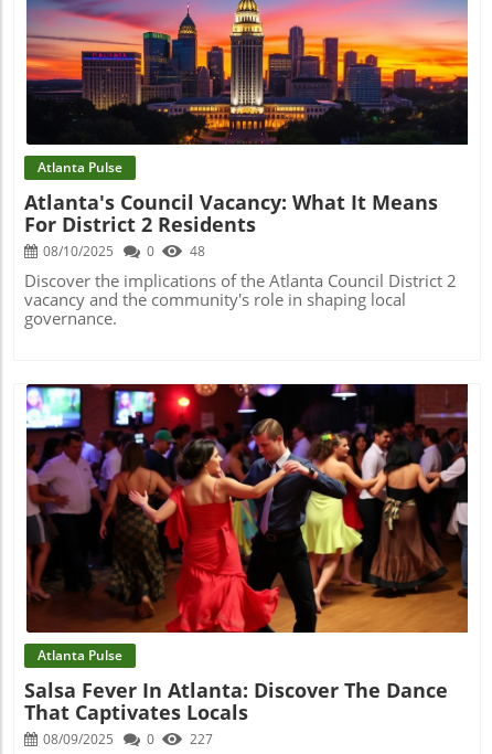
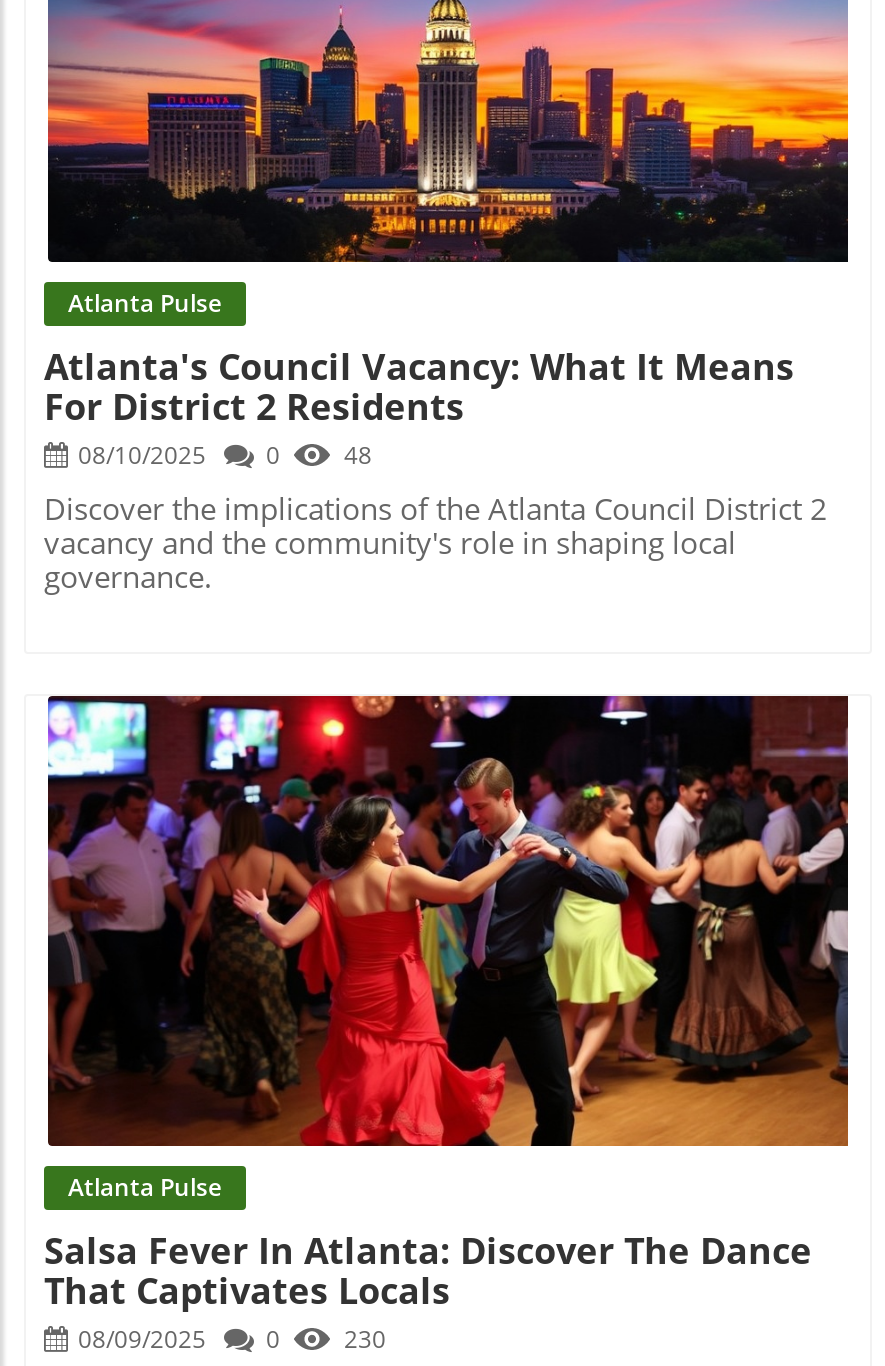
- 08/09/2025 0 227
+ 08/09/2025 0 230
